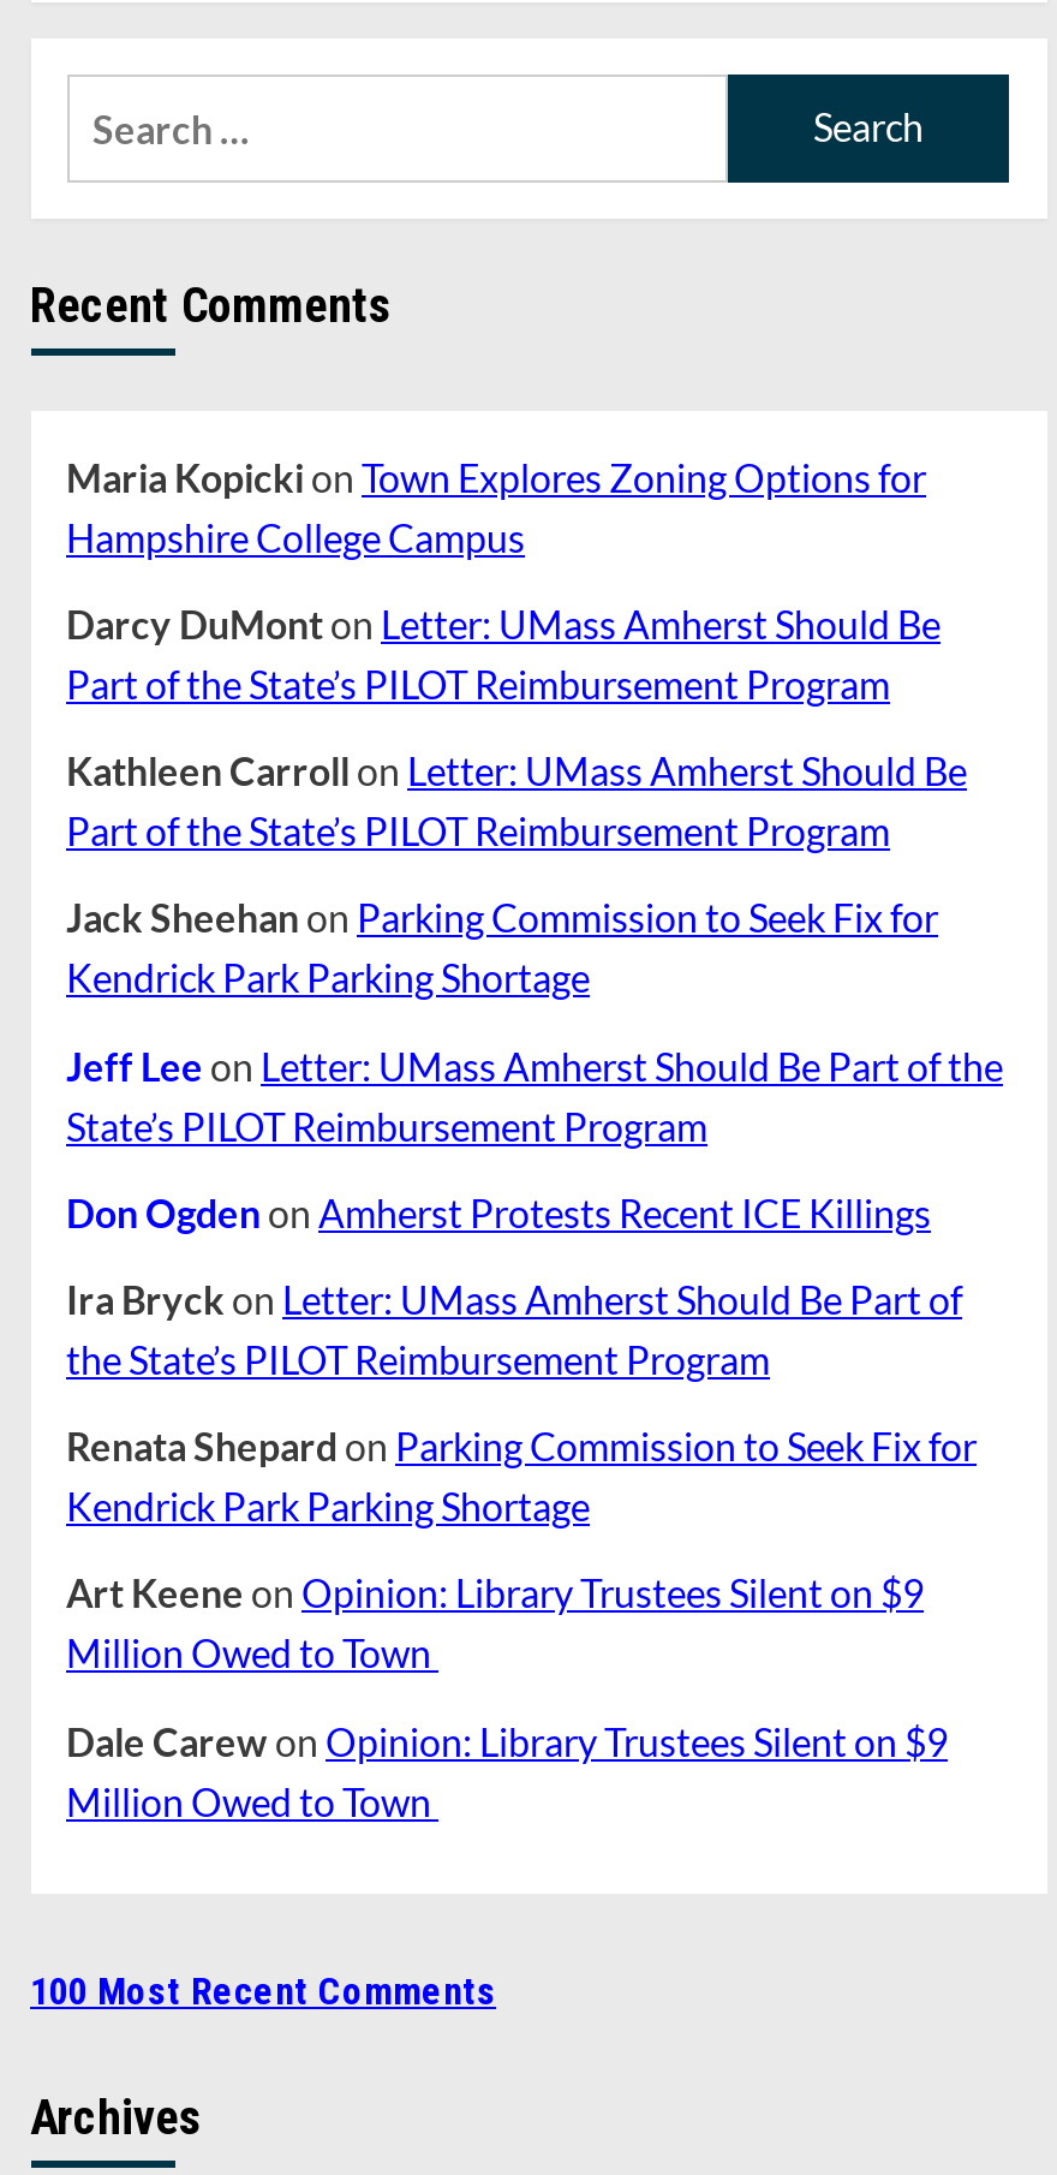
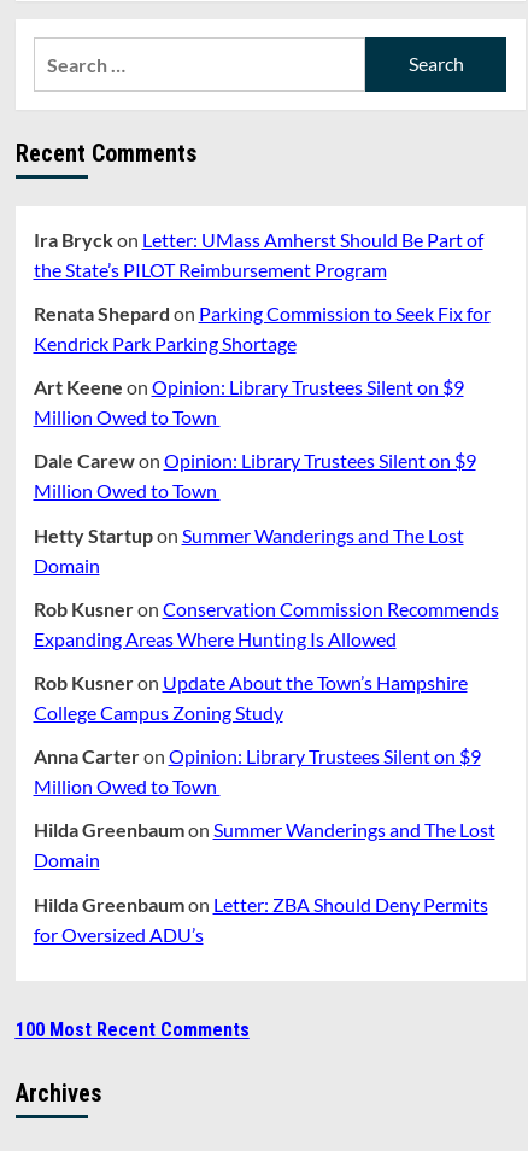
- Maria Kopicki on Town Explores Zoning Options for
- Hampshire College Campus
- Darcy DuMont on Letter: UMass Amherst Should Be
- Part of the State’s PILOT Reimbursement Program
- Kathleen Carroll on Letter: UMass Amherst Should Be
- Part of the State’s PILOT Reimbursement Program
- Jack Sheehan on Parking Commission to Seek Fix for
- Kendrick Park Parking Shortage
- Jeff Lee on Letter: UMass Amherst Should Be Part of the
- State’s PILOT Reimbursement Program
- Don Ogden on Amherst Protests Recent ICE Killings

moved up: Ira Bryck on Letter: UMass Amherst Should Be Part of | the State’s PILOT Reimbursement Program | Renata Shepard on Parking Commission to Seek Fix for | Kendrick Park Parking Shortage | Art Keene on Opinion: Library Trustees Silent on $9 | Million Owed to Town | Dale Carew on Opinion: Library Trustees Silent on $9 | Million Owed to Town

+ Hetty Startup on Summer Wanderings and The Lost
+ Domain
+ Rob Kusner on Conservation Commission Recommends
+ Expanding Areas Where Hunting Is Allowed
+ Rob Kusner on Update About the Town’s Hampshire
+ College Campus Zoning Study
+ Anna Carter on Opinion: Library Trustees Silent on $9
+ Million Owed to Town
+ Hilda Greenbaum on Summer Wanderings and The Lost
+ Domain
+ Hilda Greenbaum on Letter: ZBA Should Deny Permits
+ for Oversized ADU’s
